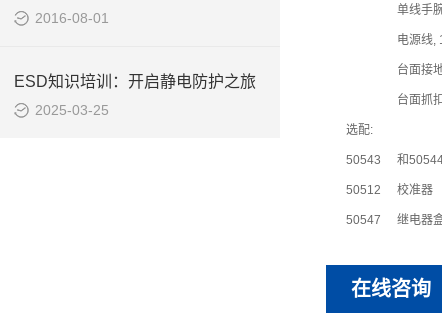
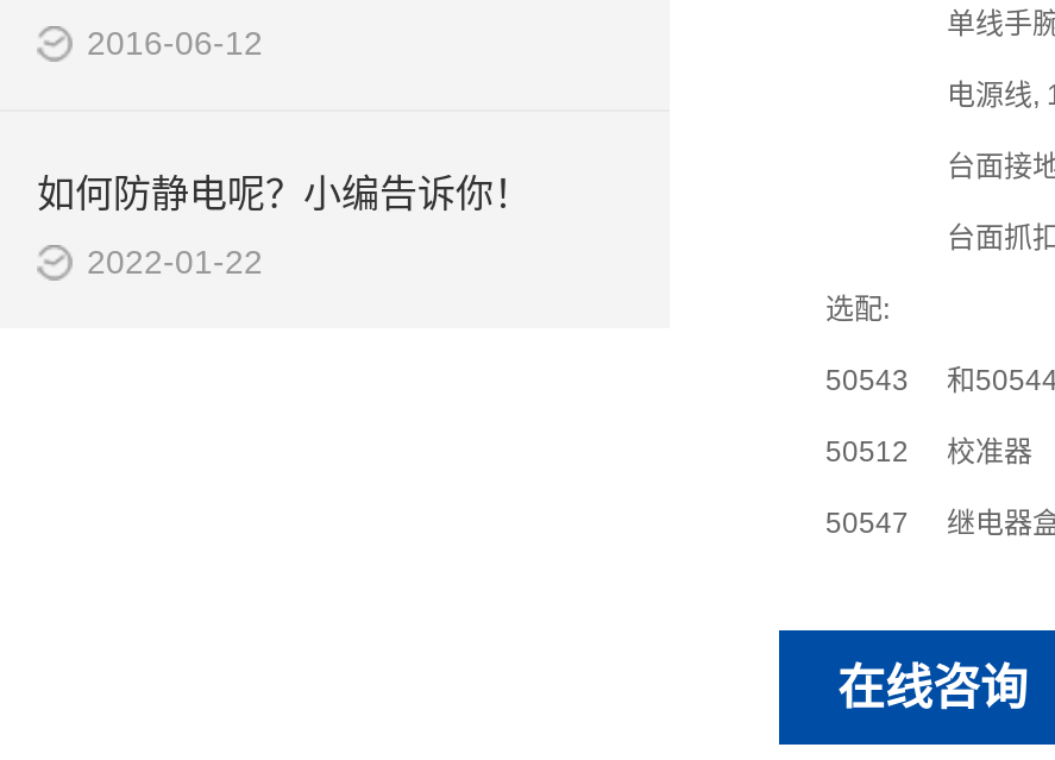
- 2016-08-01
+ 2016-06-12

- ESD知识培训：开启静电防护之旅
+ 如何防静电呢？小编告诉你！

- 2025-03-25
+ 2022-01-22
